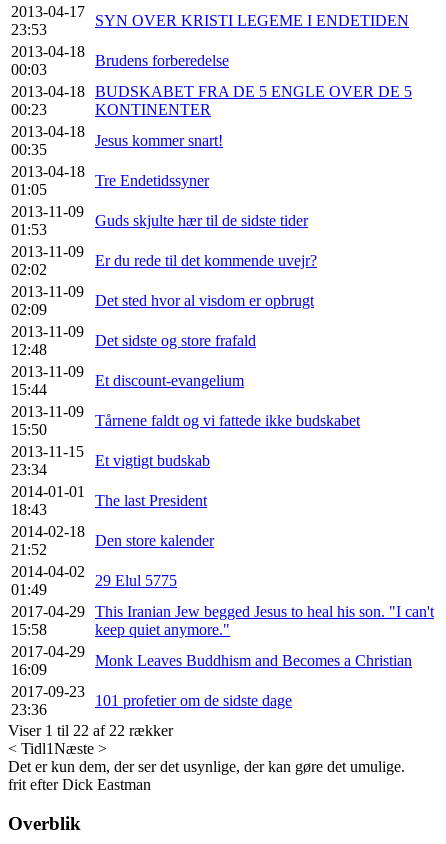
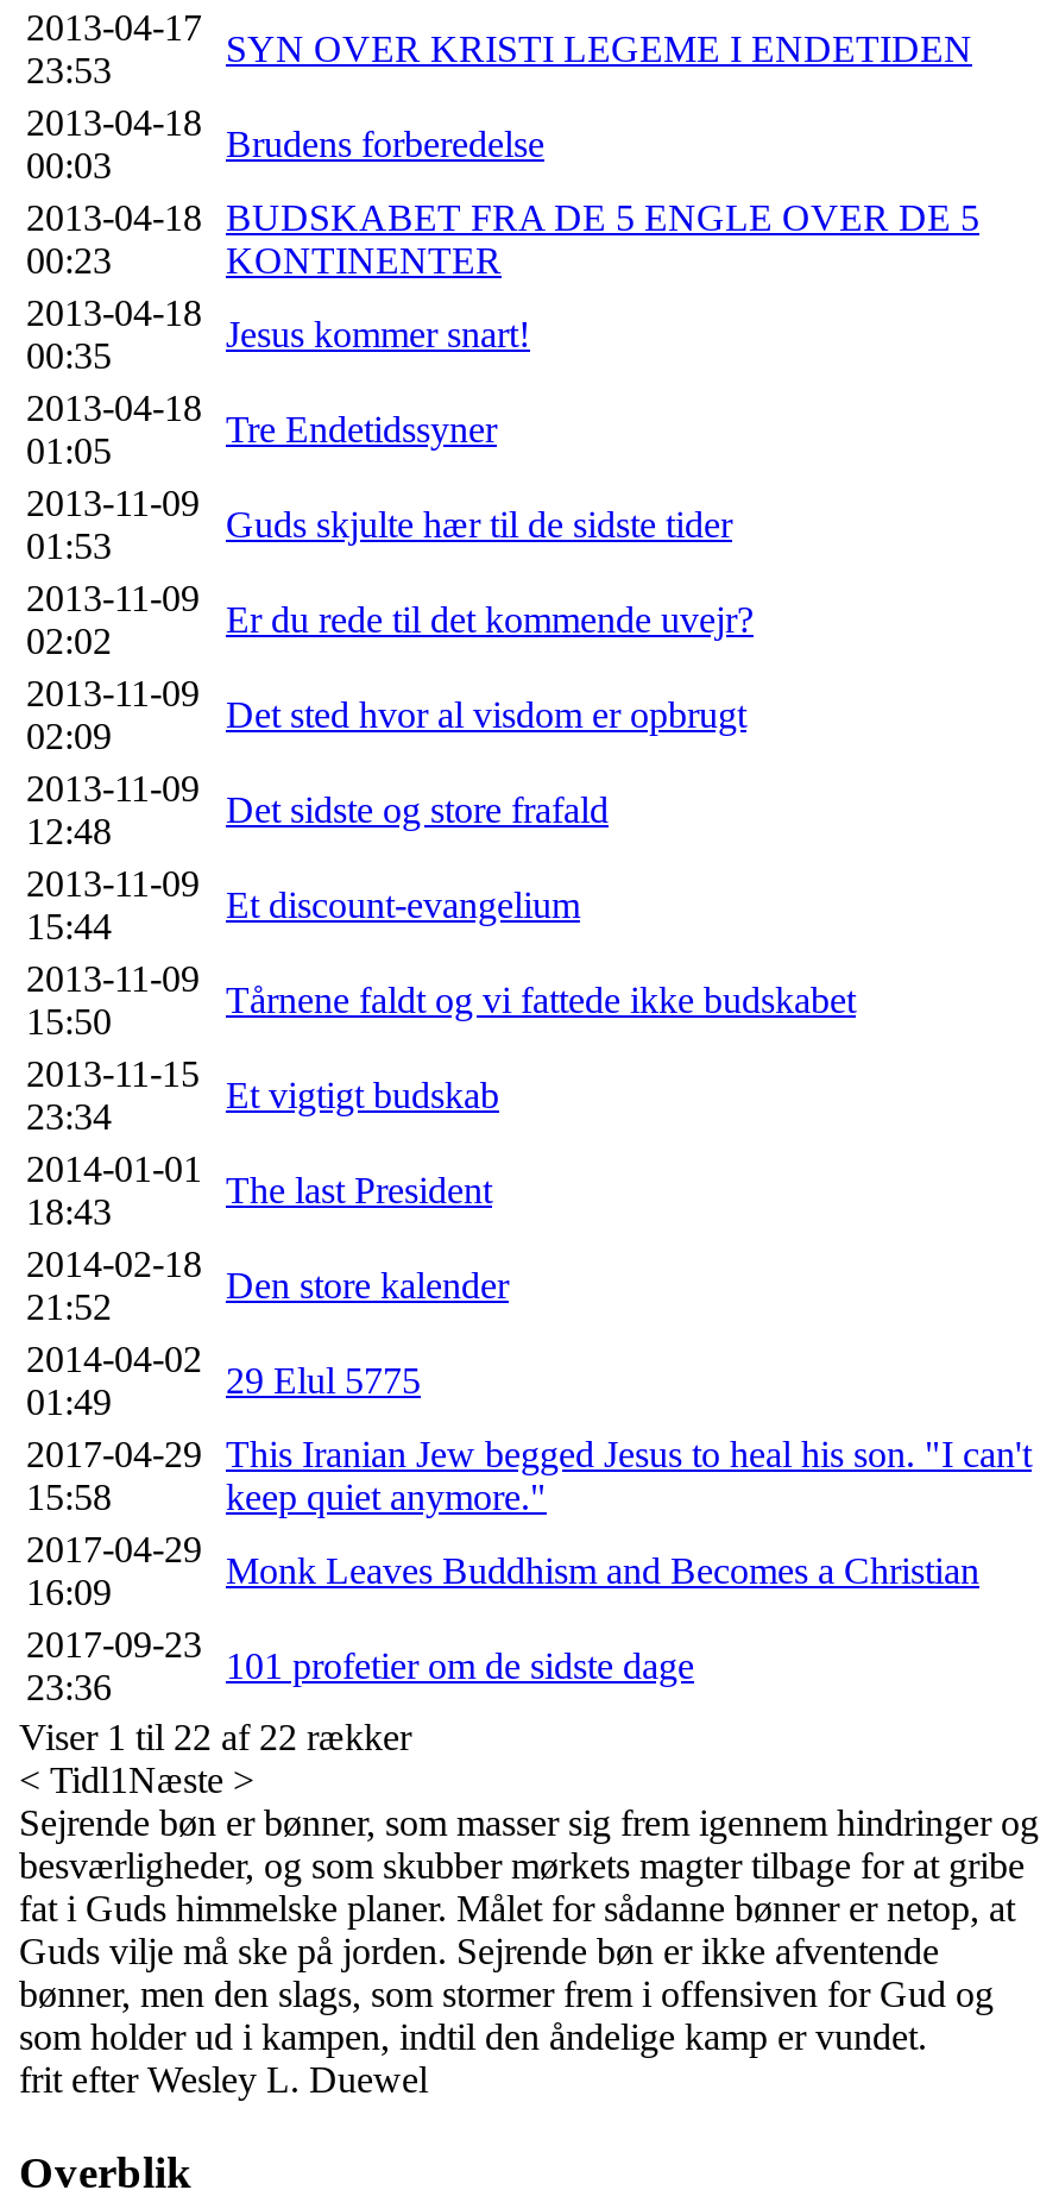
- Det er kun dem, der ser det usynlige, der kan gøre det umulige.
- frit efter Dick Eastman
+ Sejrende bøn er bønner, som masser sig frem igennem hindringer og
+ besværligheder, og som skubber mørkets magter tilbage for at gribe
+ fat i Guds himmelske planer. Målet for sådanne bønner er netop, at
+ Guds vilje må ske på jorden. Sejrende bøn er ikke afventende
+ bønner, men den slags, som stormer frem i offensiven for Gud og
+ som holder ud i kampen, indtil den åndelige kamp er vundet.
+ frit efter Wesley L. Duewel
